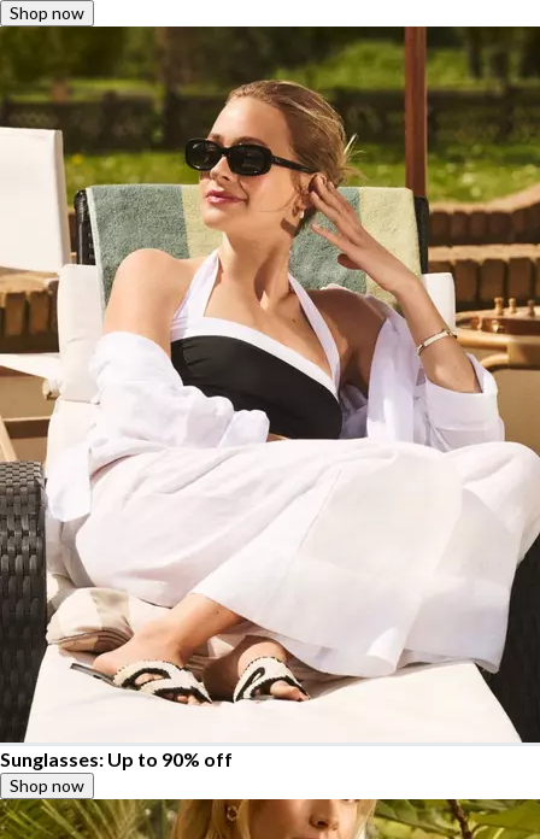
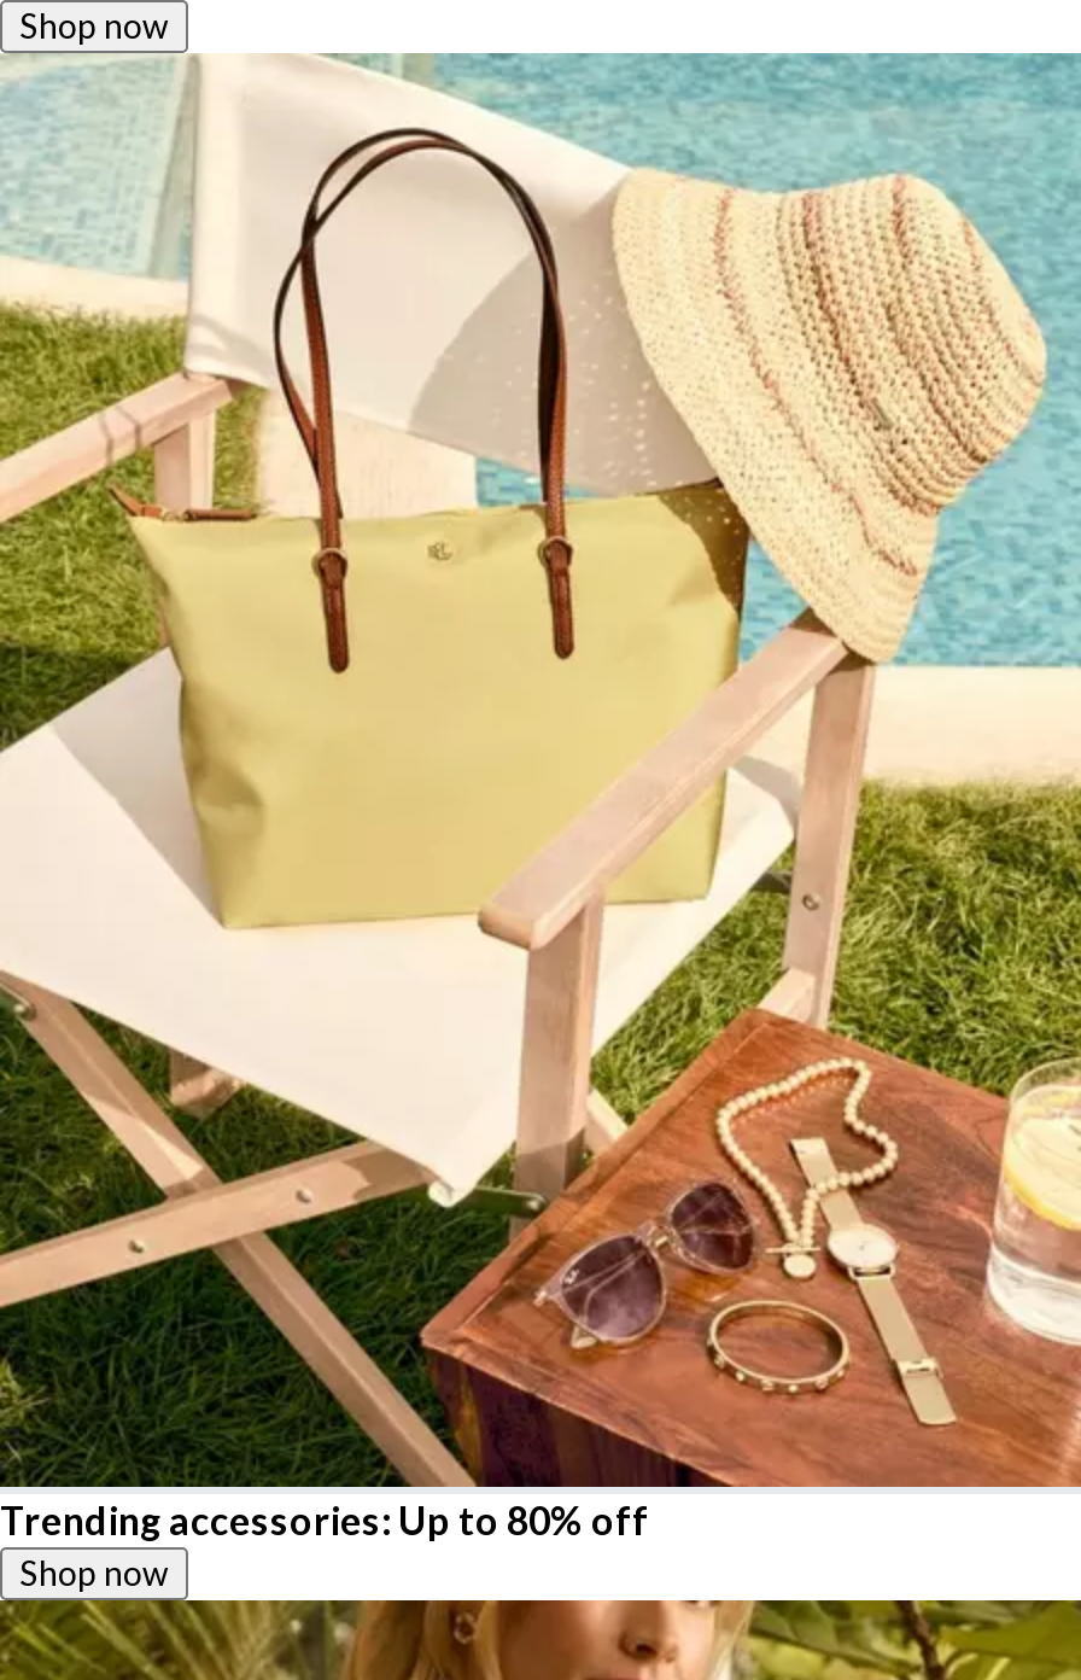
- [image]
- Sunglasses: Up to 90% off
+ [image]
+ Trending accessories: Up to 80% off
